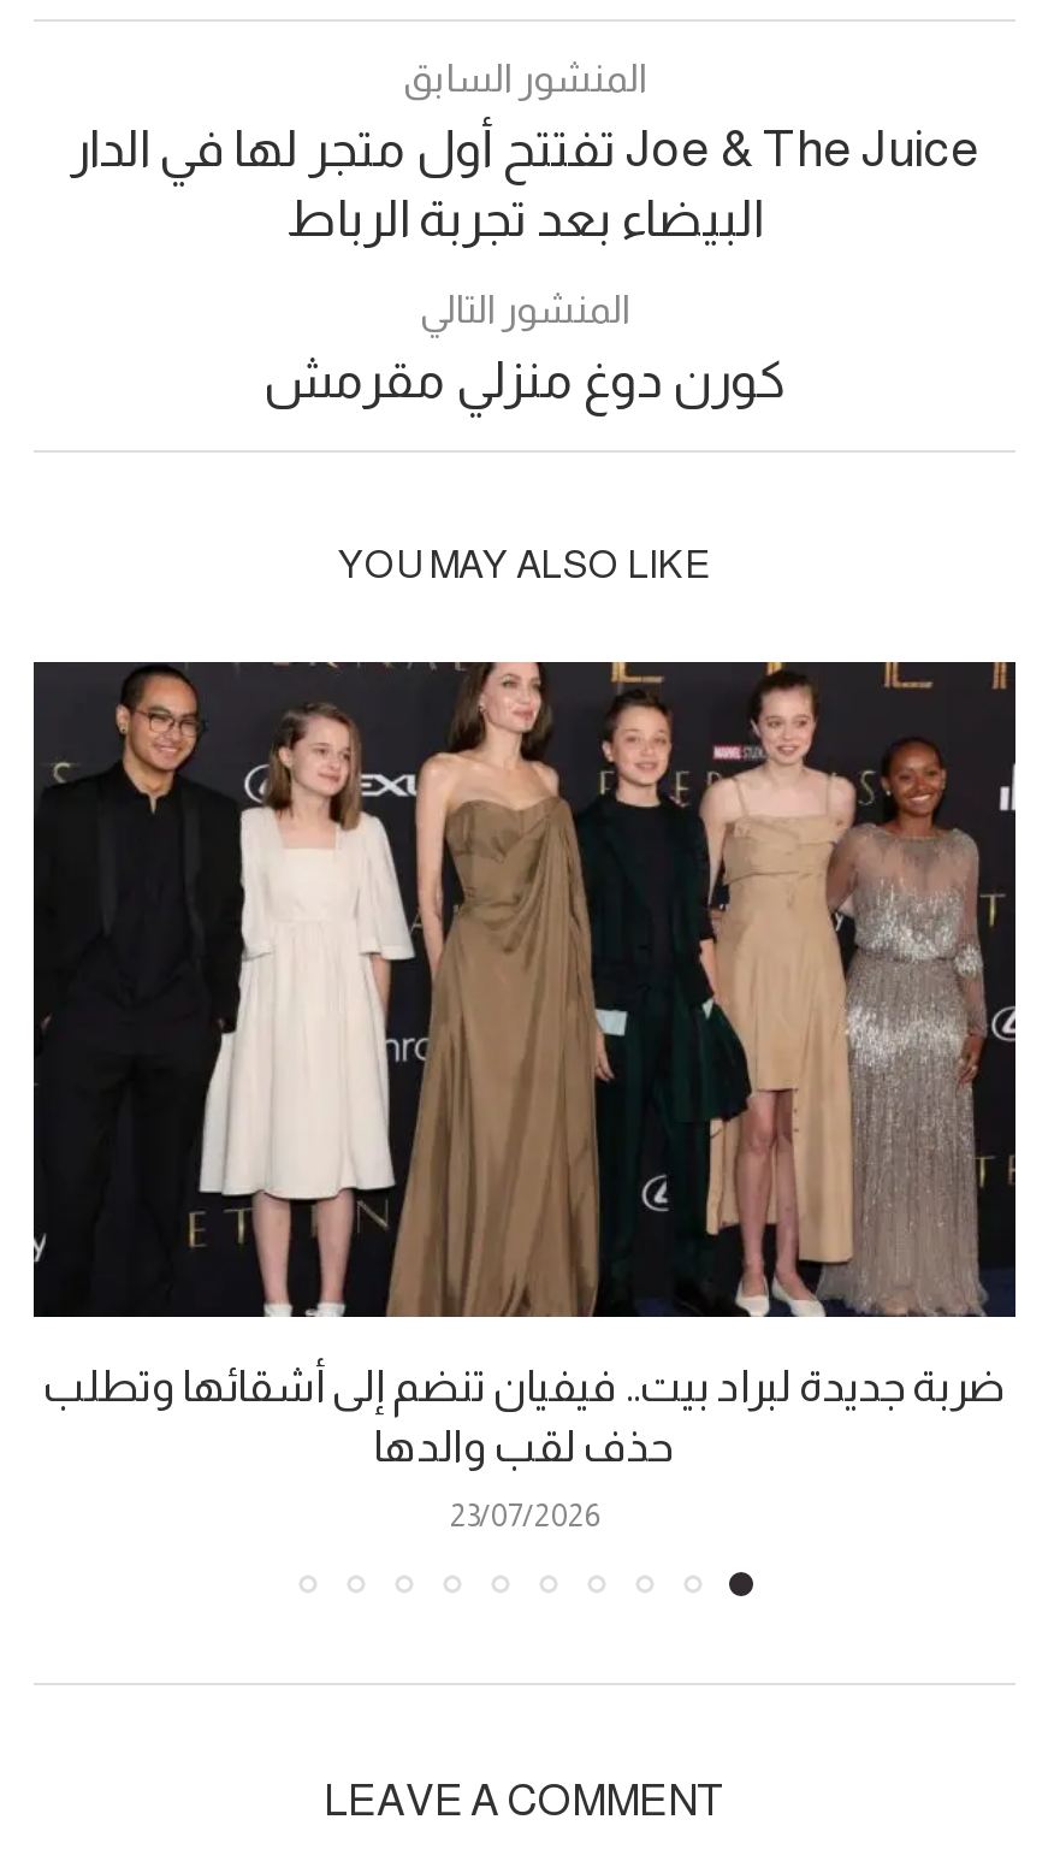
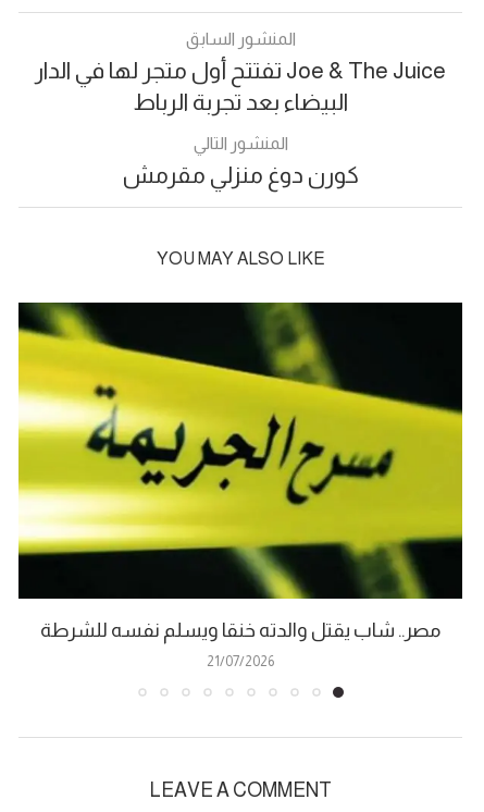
- [image]
- ضربة جديدة لبراد بيت.. فيفيان تنضم إلى أشقائها وتطلب
- حذف لقب والدها
+ [image]
+ مصر.. شاب يقتل والدته خنقا ويسلم نفسه للشرطة

- 23/07/2026
+ 21/07/2026
